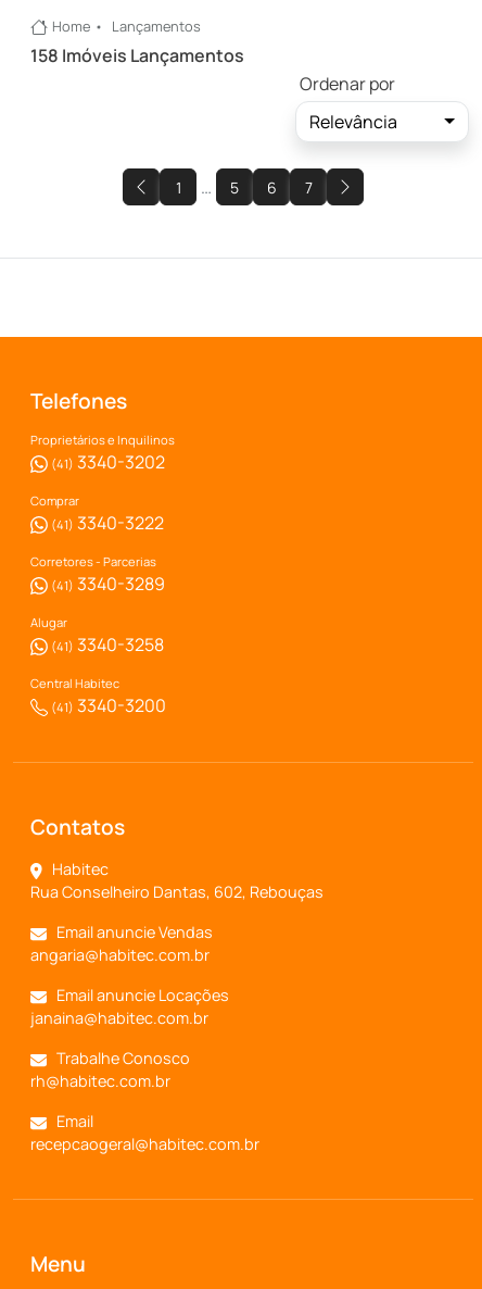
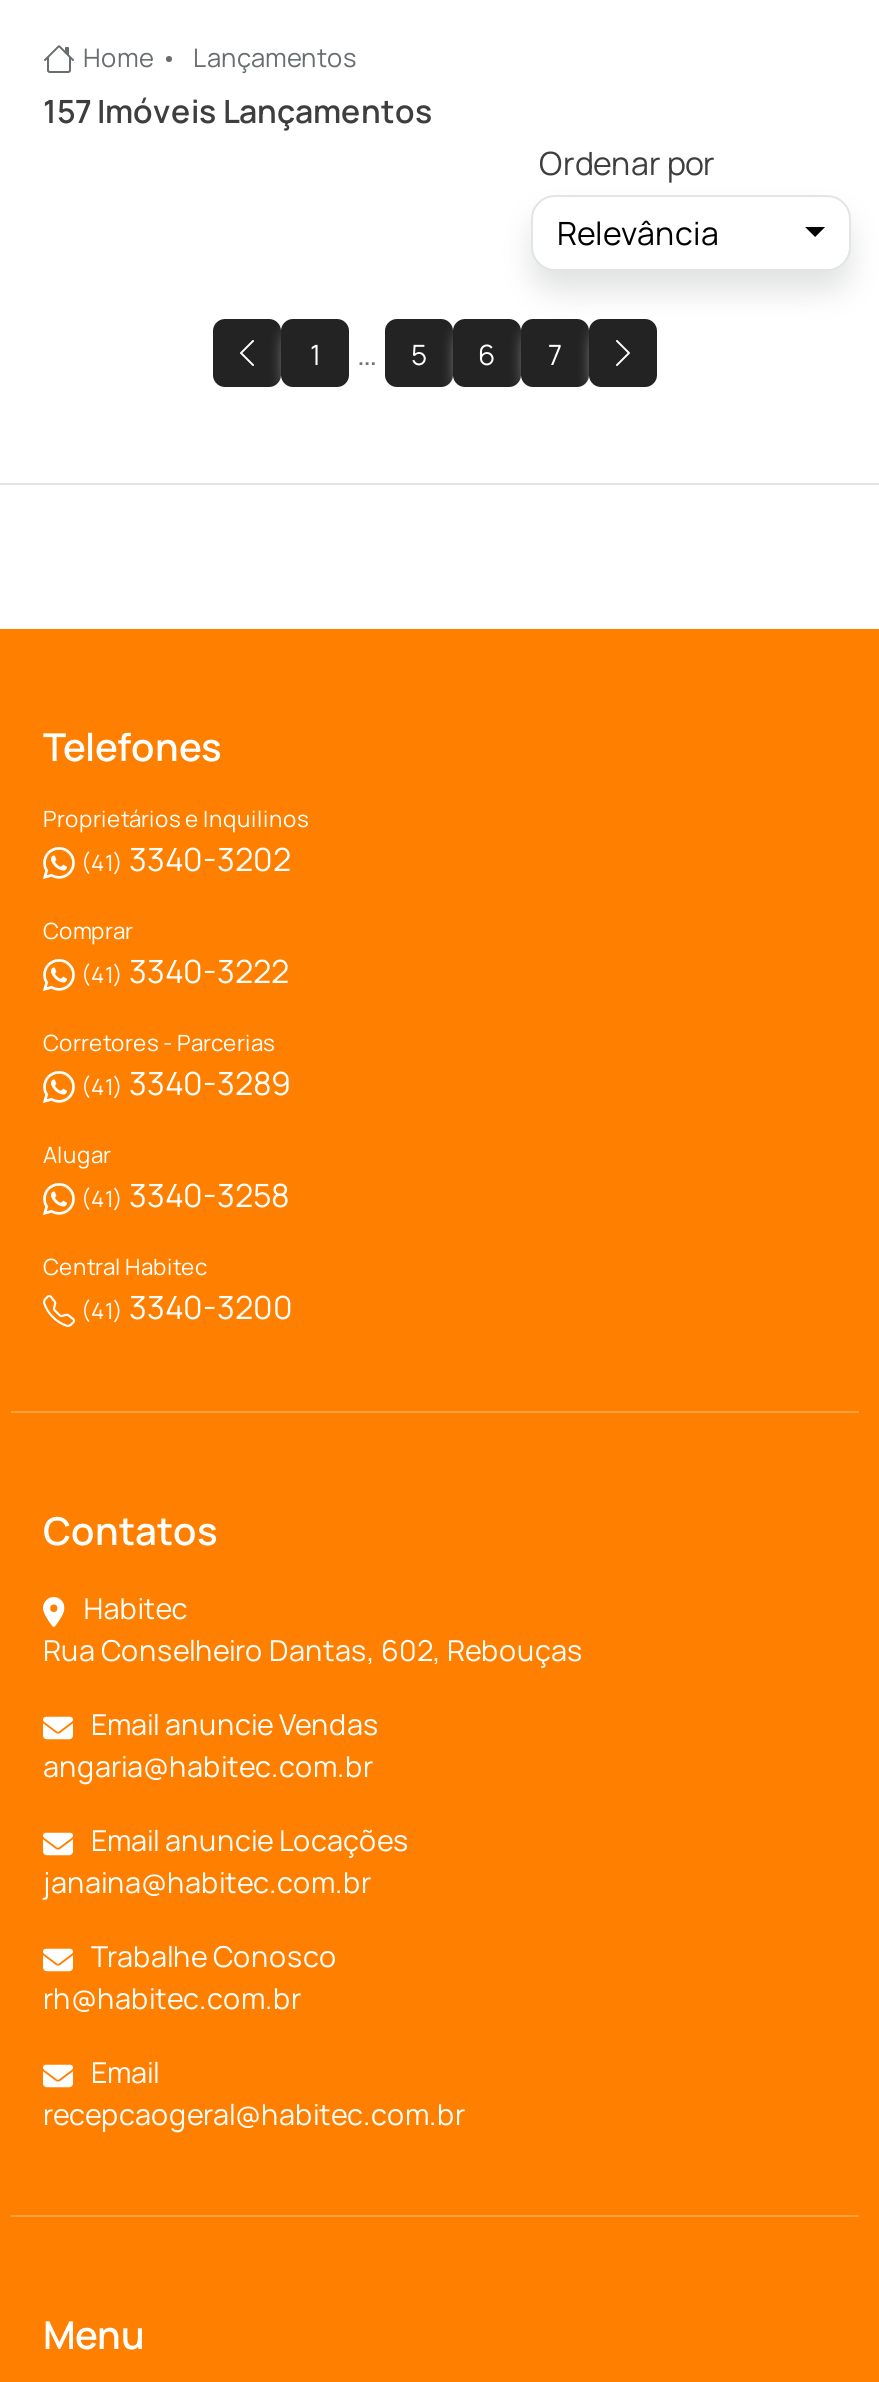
- 158 Imóveis Lançamentos
+ 157 Imóveis Lançamentos
